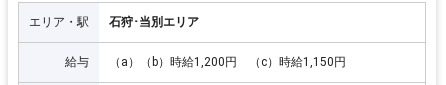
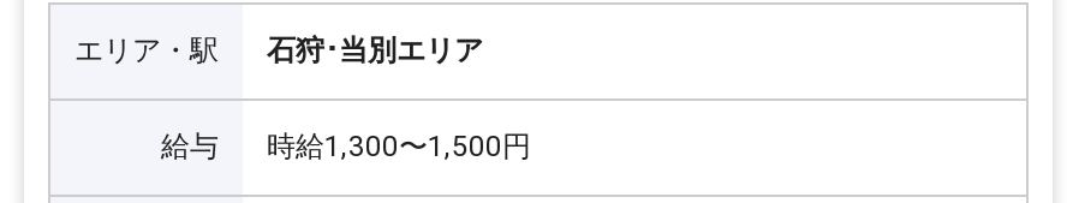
- （a）（b）時給1,200円 （c）時給1,150円
+ 時給1,300〜1,500円
